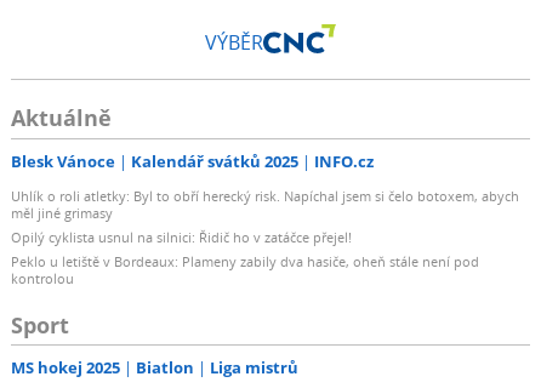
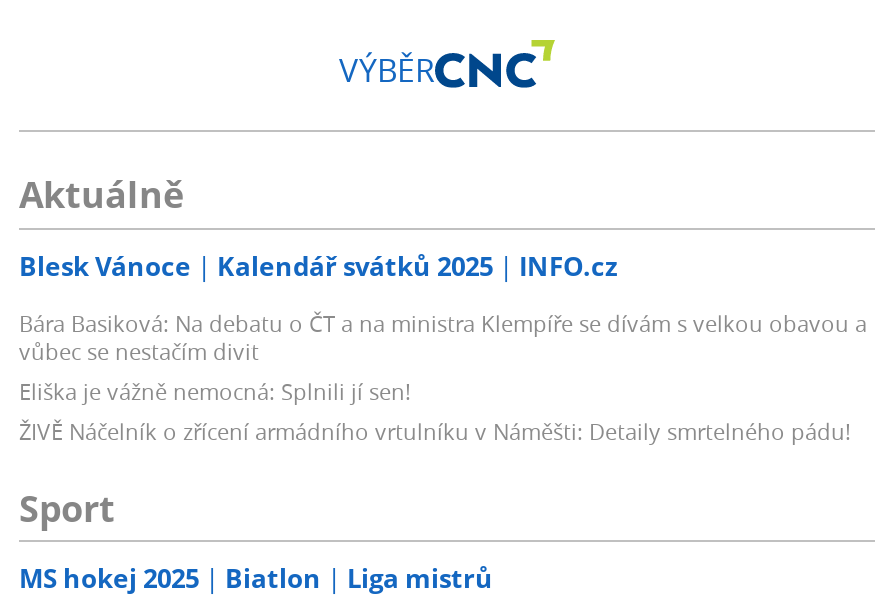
- Uhlík o roli atletky: Byl to obří herecký risk. Napíchal jsem si čelo botoxem, abych
- měl jiné grimasy
- Opilý cyklista usnul na silnici: Řidič ho v zatáčce přejel!
- Peklo u letiště v Bordeaux: Plameny zabily dva hasiče, oheň stále není pod
- kontrolou
+ Bára Basiková: Na debatu o ČT a na ministra Klempíře se dívám s velkou obavou a
+ vůbec se nestačím divit
+ Eliška je vážně nemocná: Splnili jí sen!
+ ŽIVĚ Náčelník o zřícení armádního vrtulníku v Náměšti: Detaily smrtelného pádu!
